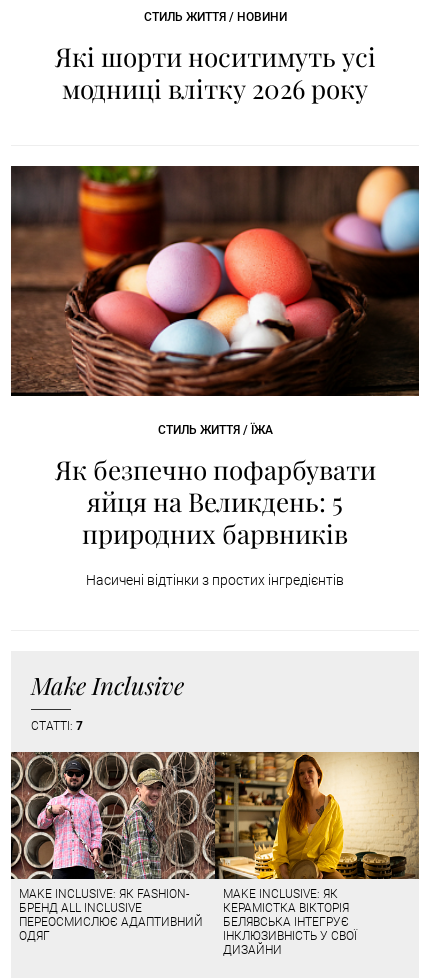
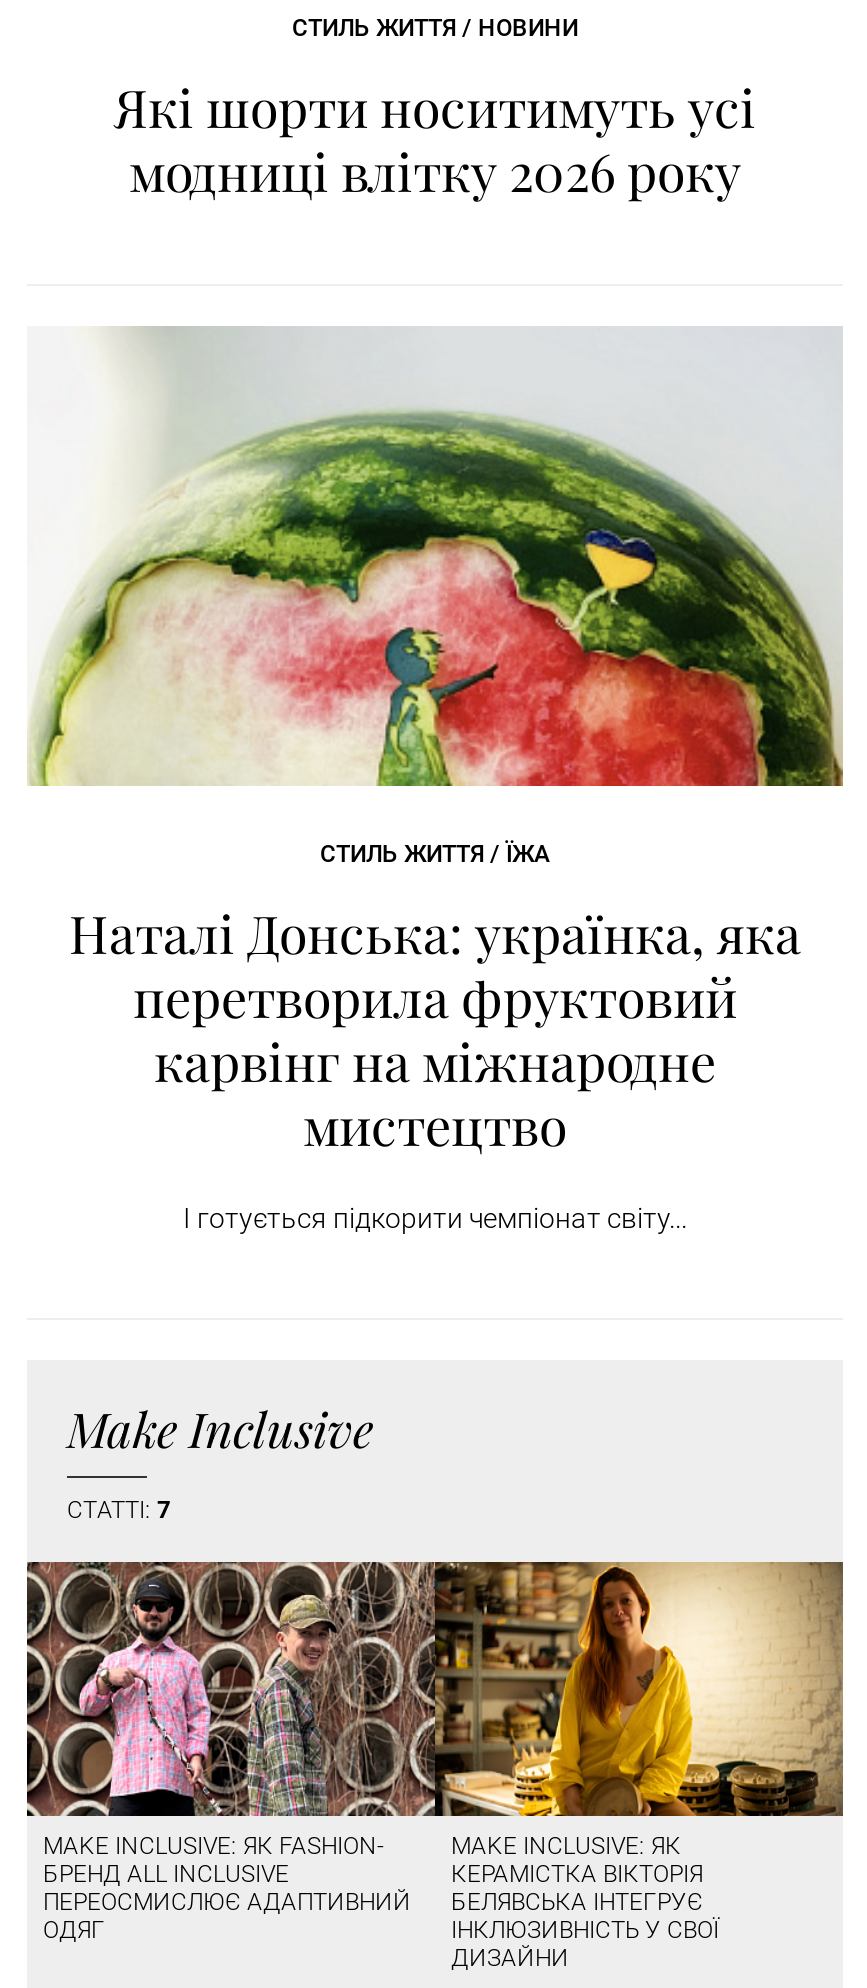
- [image]
+ [image]

- Як безпечно пофарбувати
- яйця на Великдень: 5
- природних барвників
+ Наталі Донська: українка, яка
+ перетворила фруктовий
+ карвінг на міжнародне
+ мистецтво

- Насичені відтінки з простих інгредієнтів
+ І готується підкорити чемпіонат світу...
